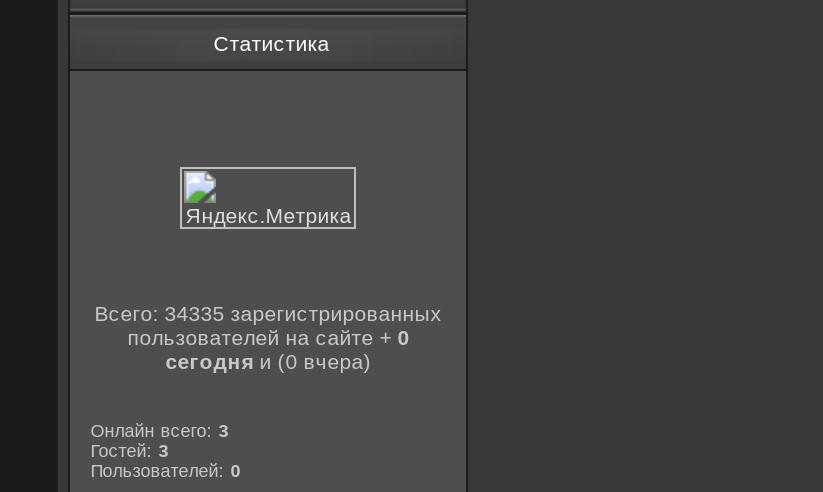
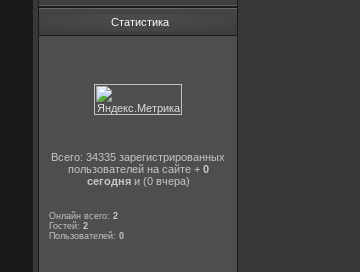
- Онлайн всего: 3
+ Онлайн всего: 2

- Гостей: 3
+ Гостей: 2
